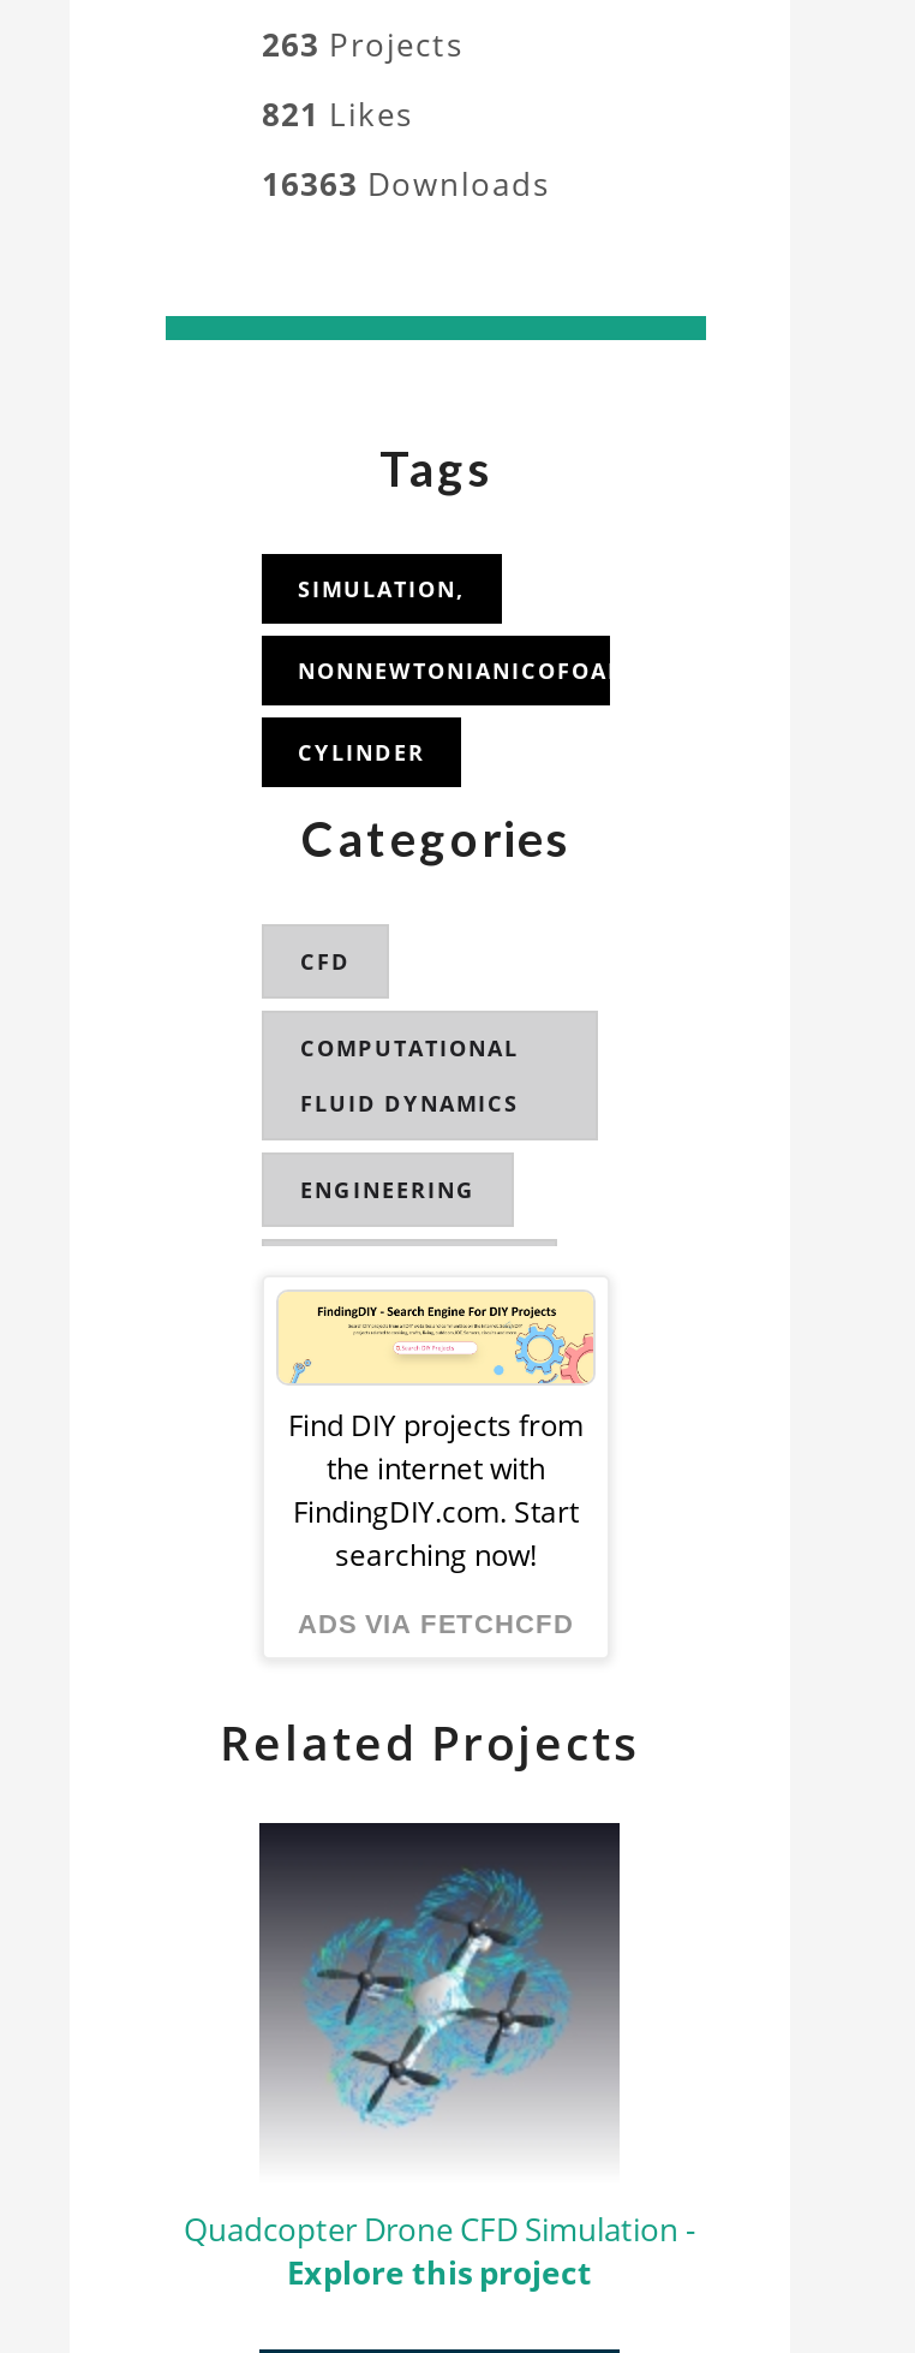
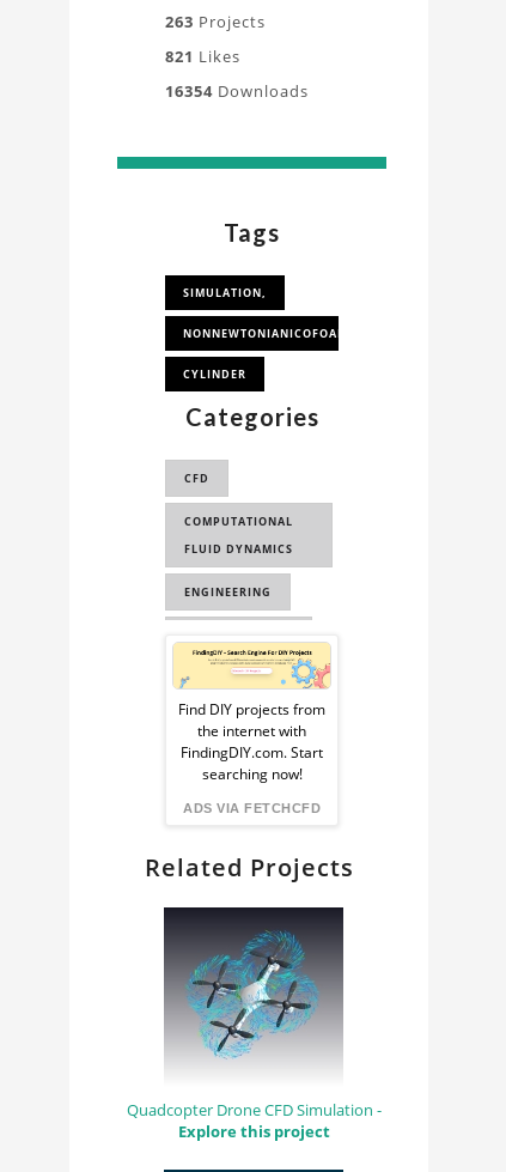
- 16363 Downloads
+ 16354 Downloads
